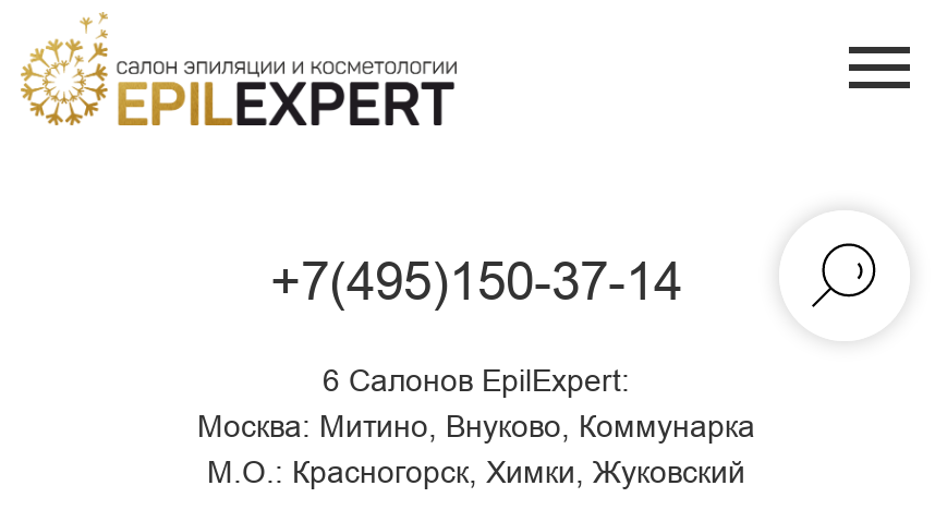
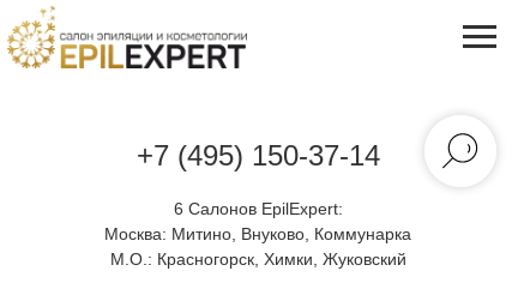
- +7(495)150-37-14
+ +7 (495) 150-37-14
